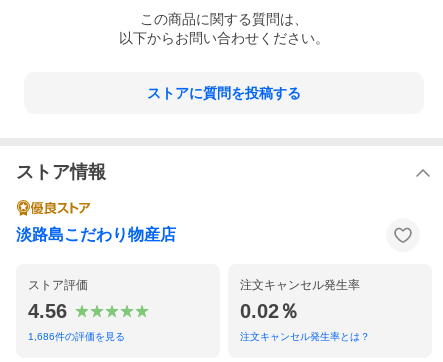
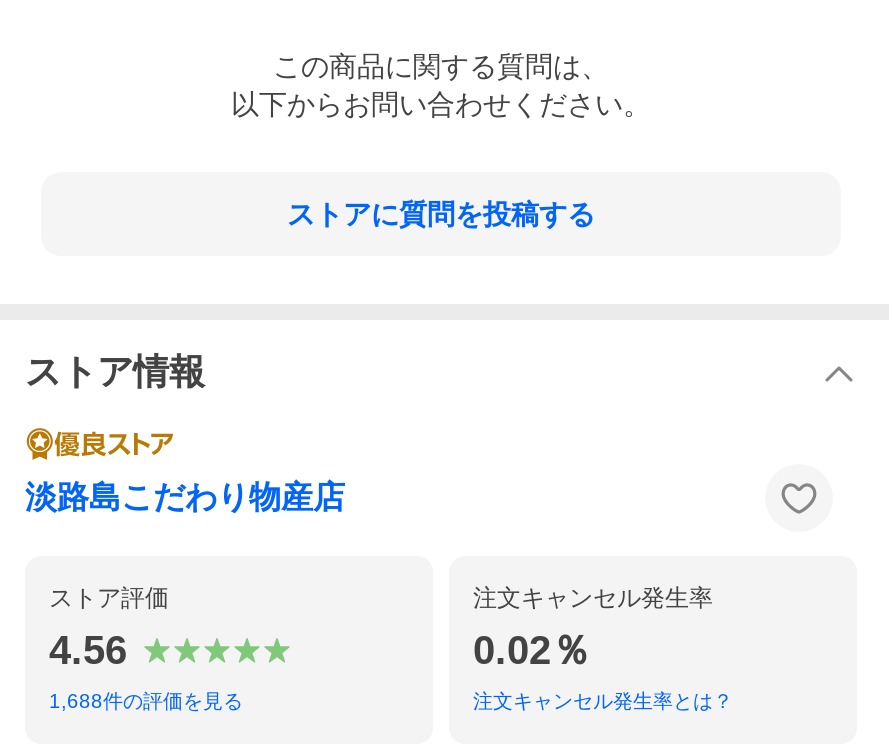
- 1,686件の評価を見る
+ 1,688件の評価を見る
